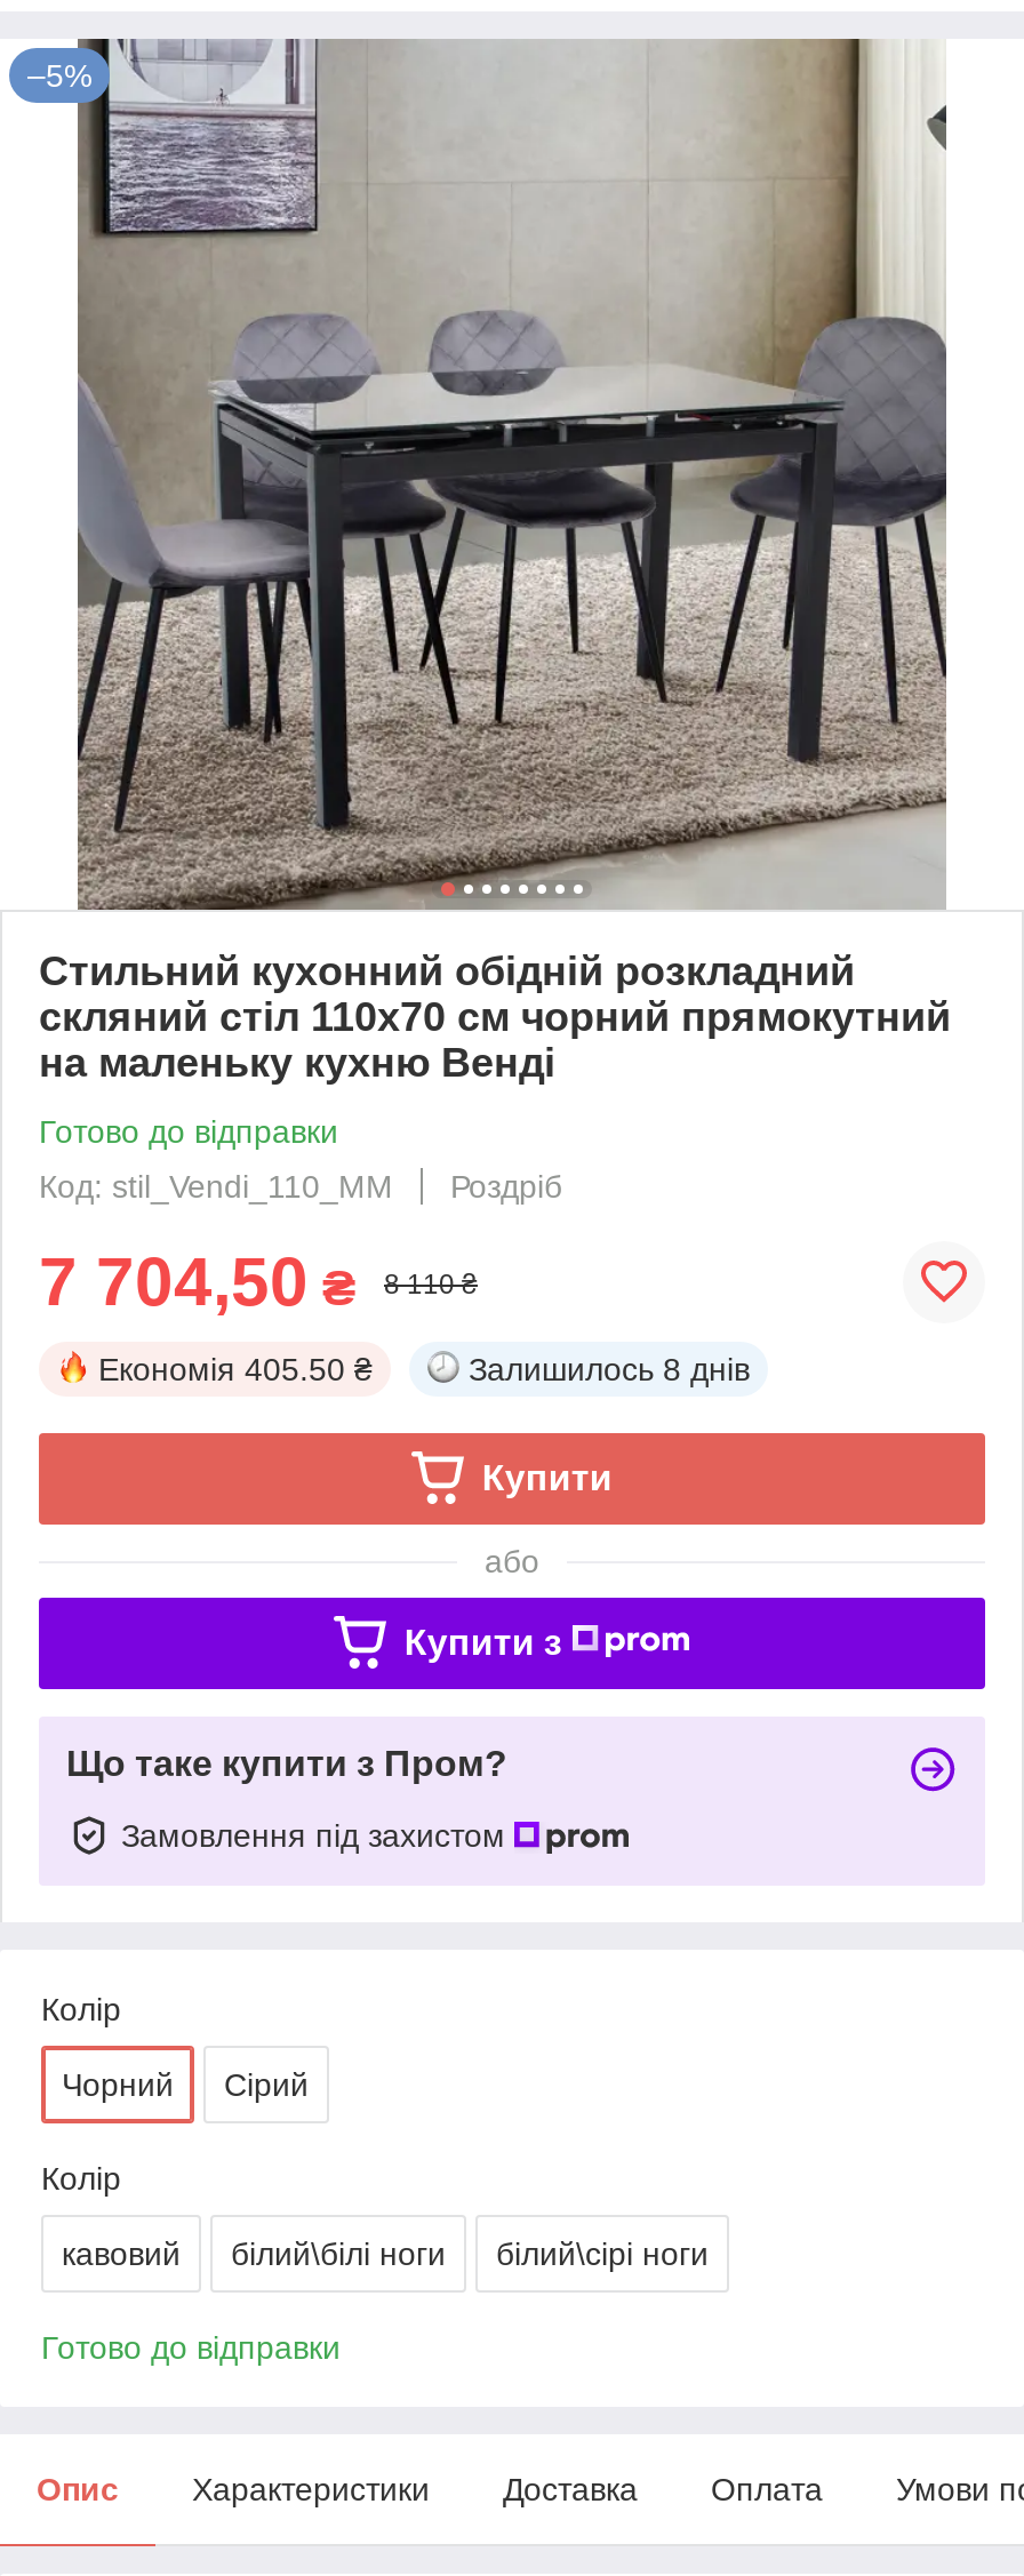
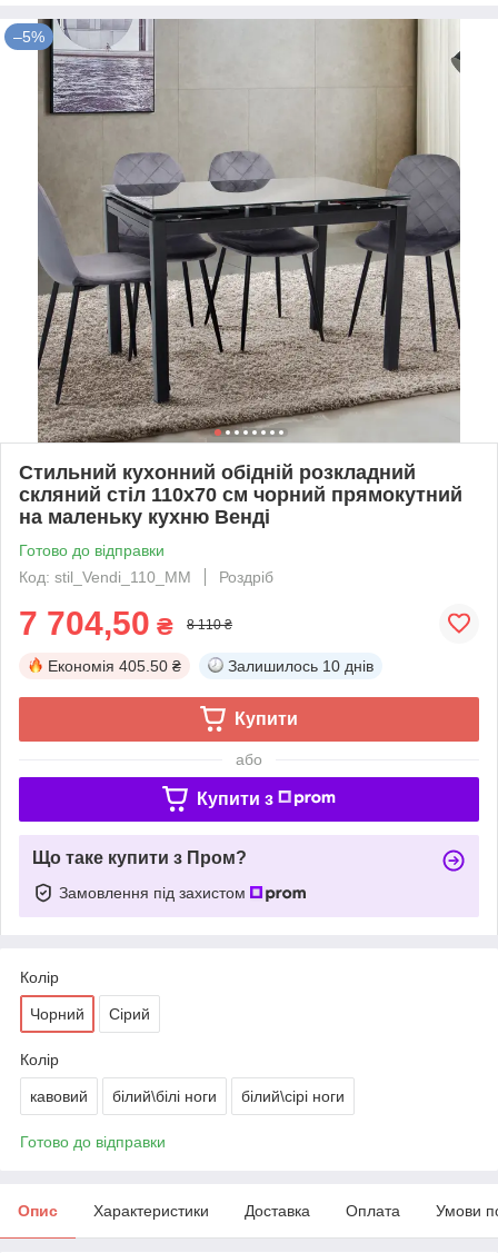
- Залишилось 8 днів
+ Залишилось 10 днів
